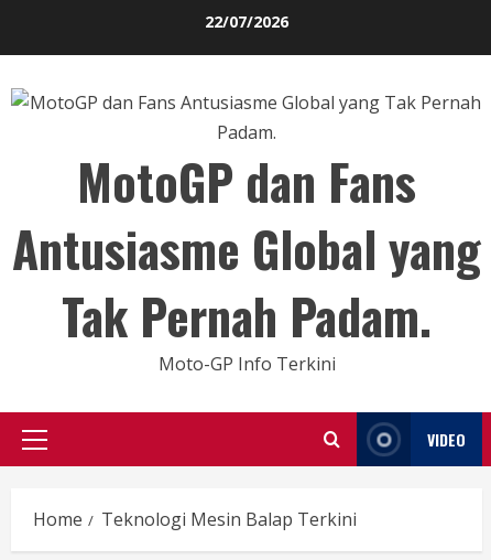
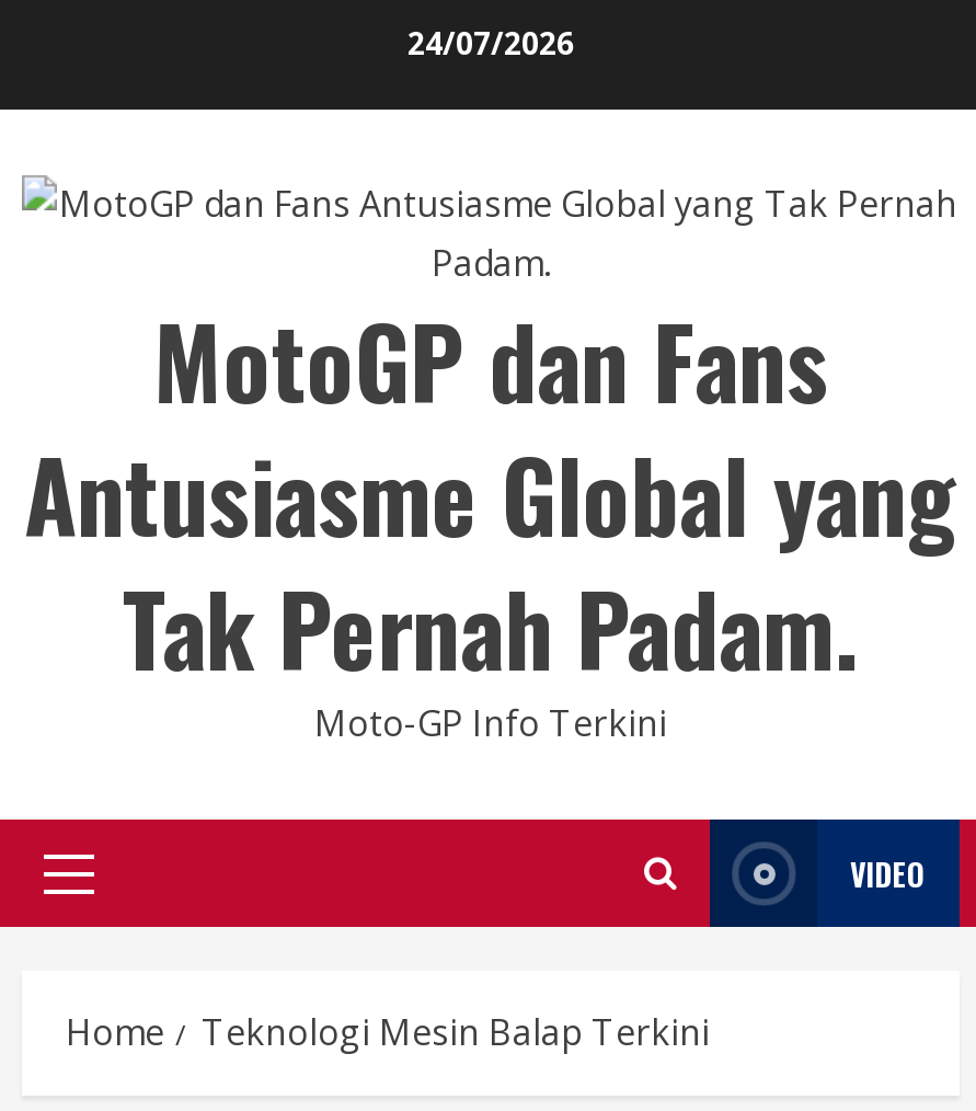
- 22/07/2026
+ 24/07/2026
